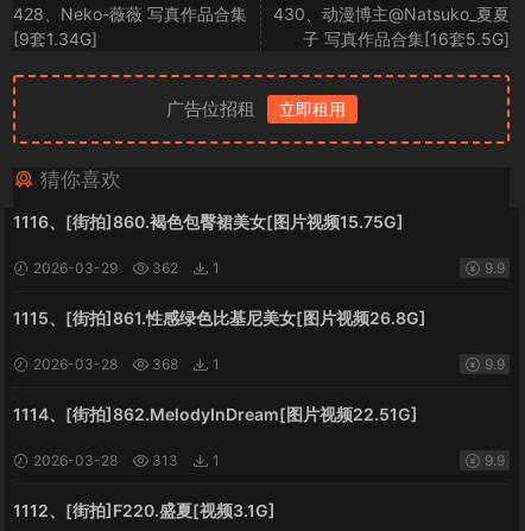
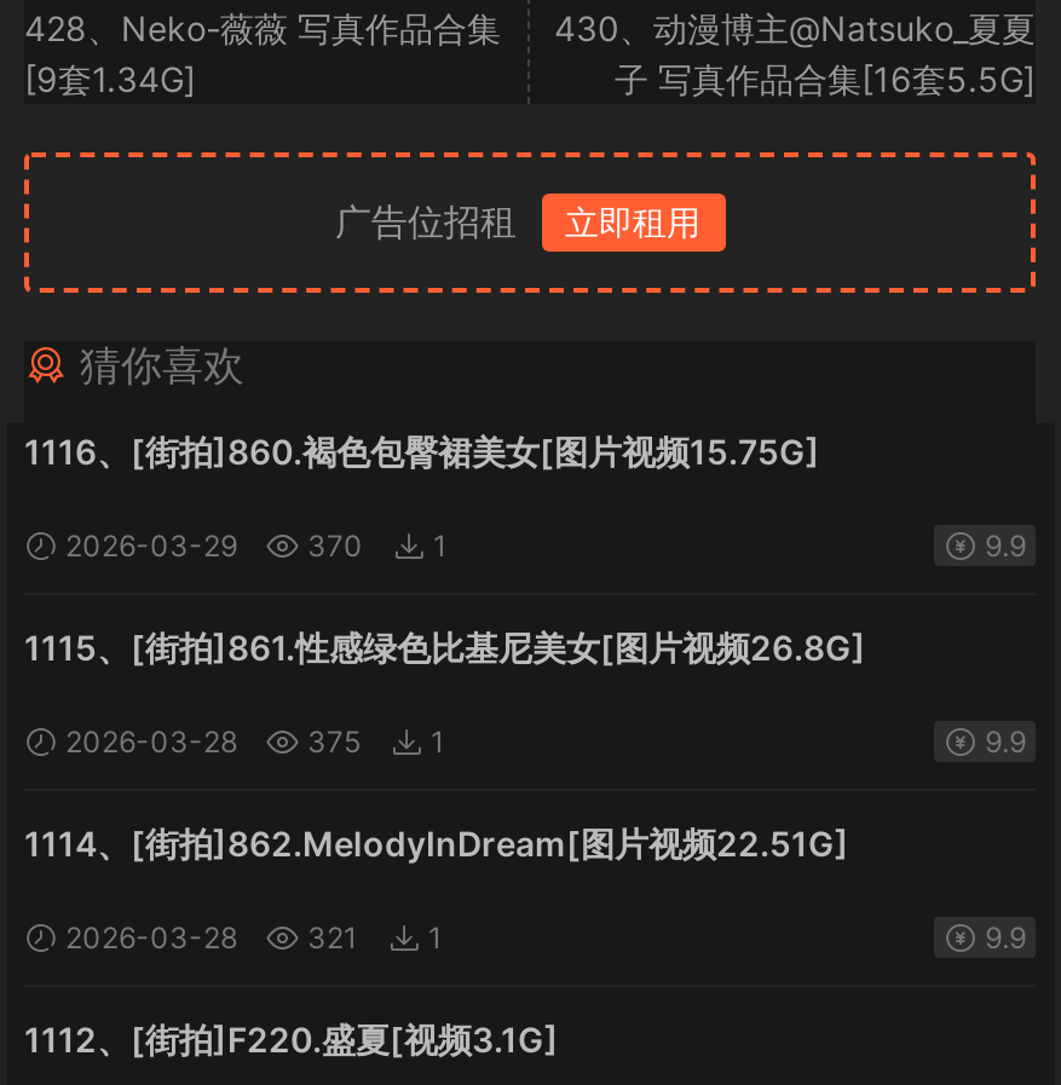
- 2026-03-29 362 1
+ 2026-03-29 370 1

- 2026-03-28 368 1
+ 2026-03-28 375 1

- 2026-03-28 313 1
+ 2026-03-28 321 1
